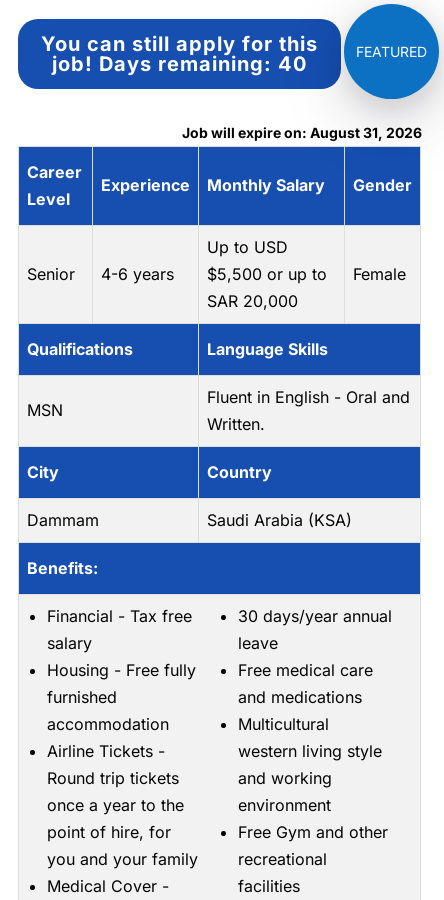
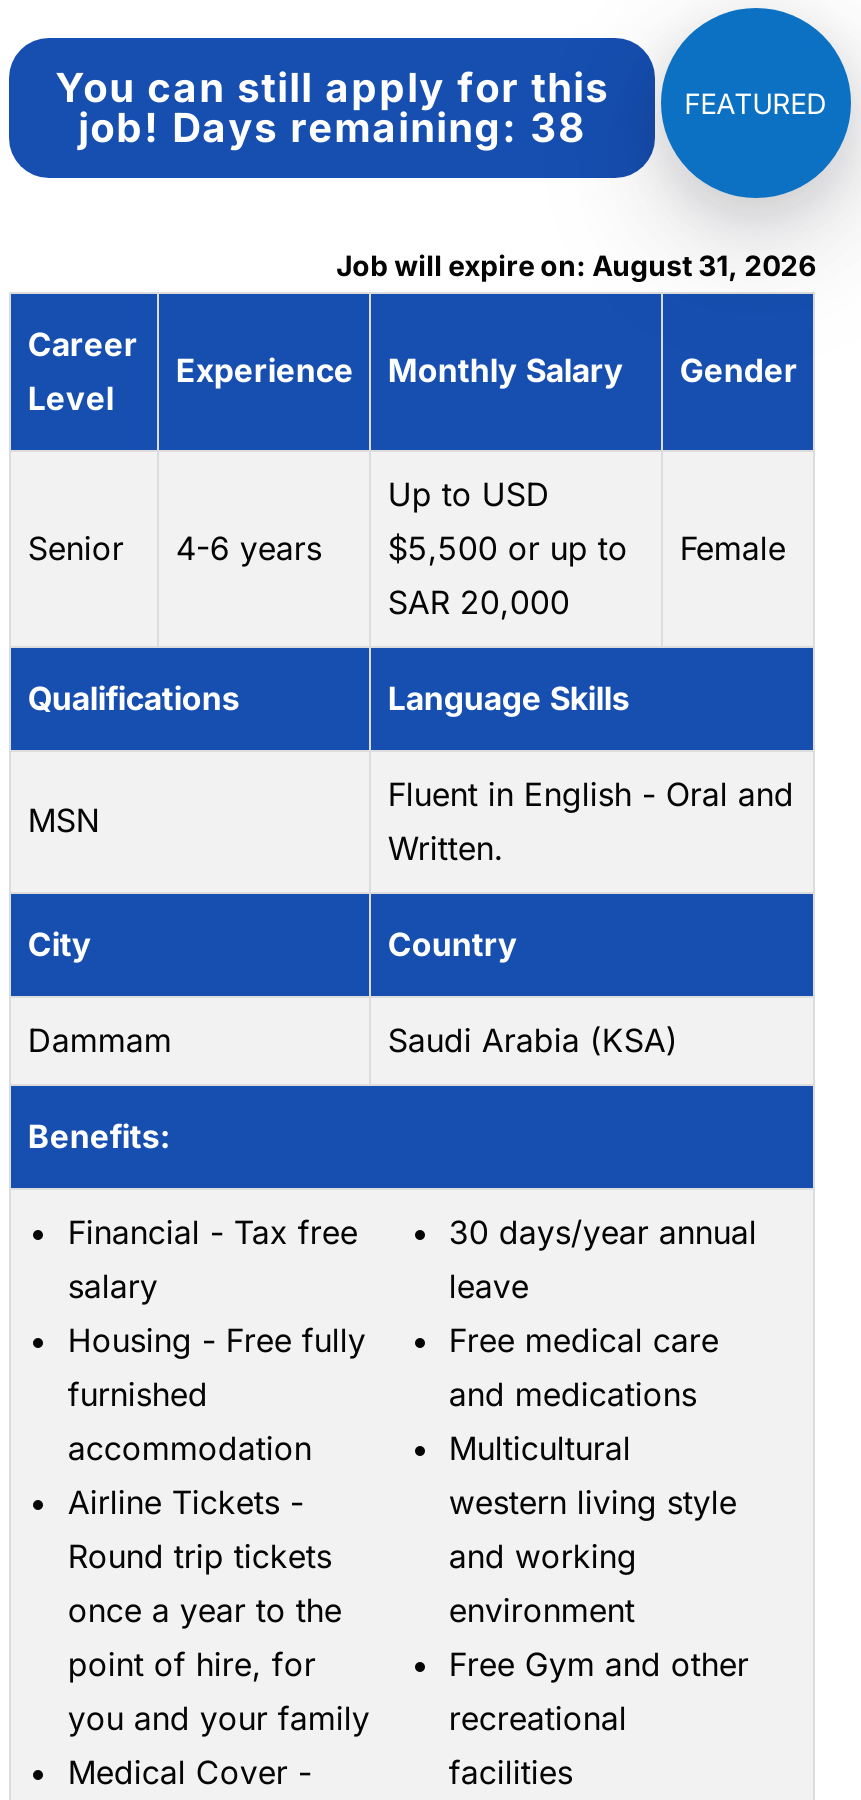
- job! Days remaining: 40
+ job! Days remaining: 38
